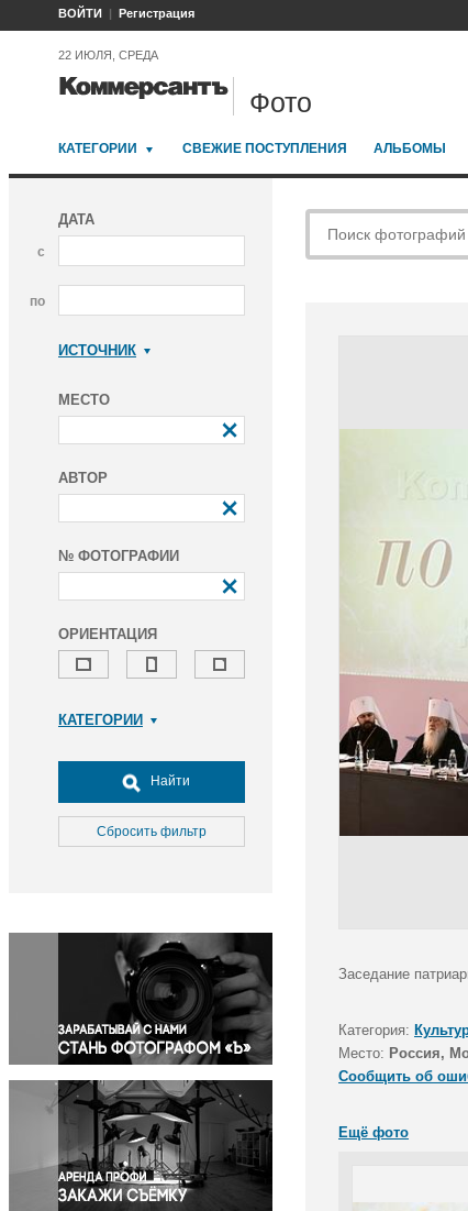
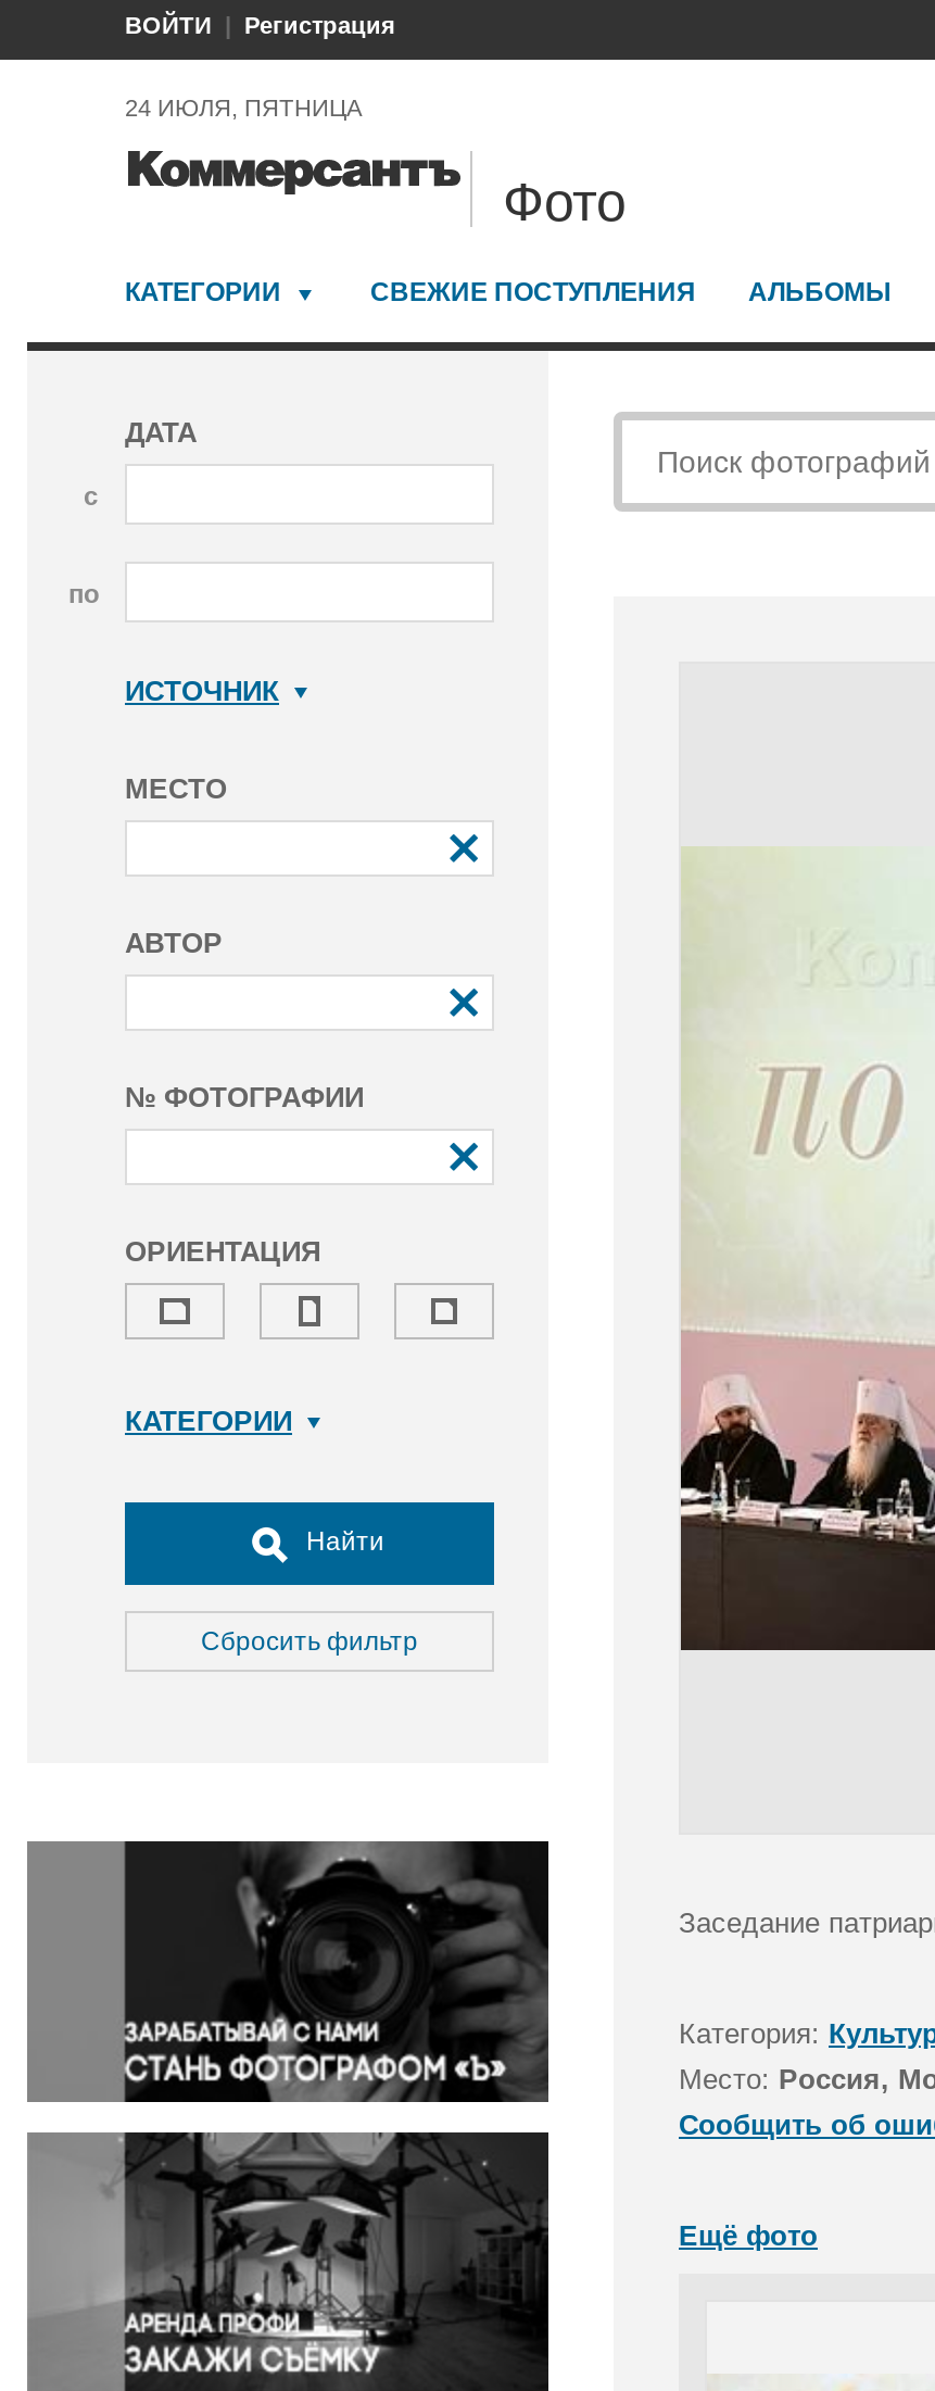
- 22 ИЮЛЯ, СРЕДА
+ 24 ИЮЛЯ, ПЯТНИЦА
